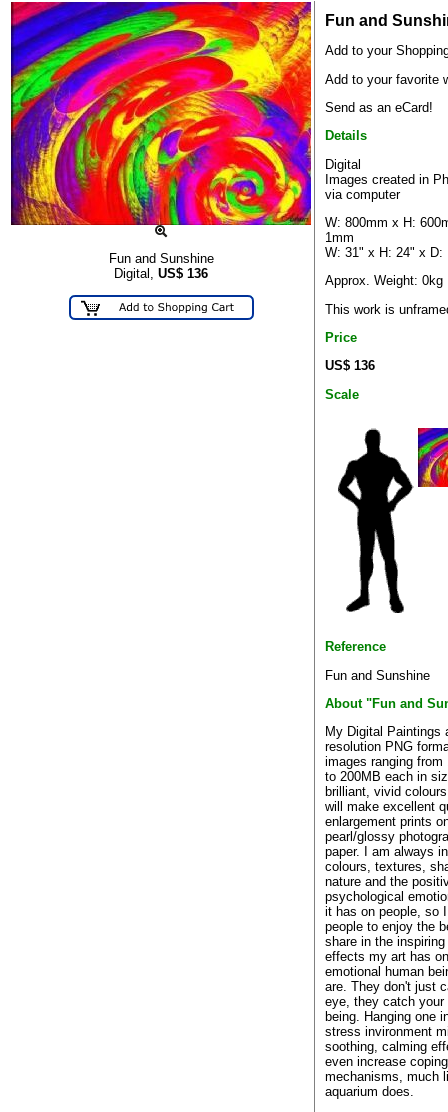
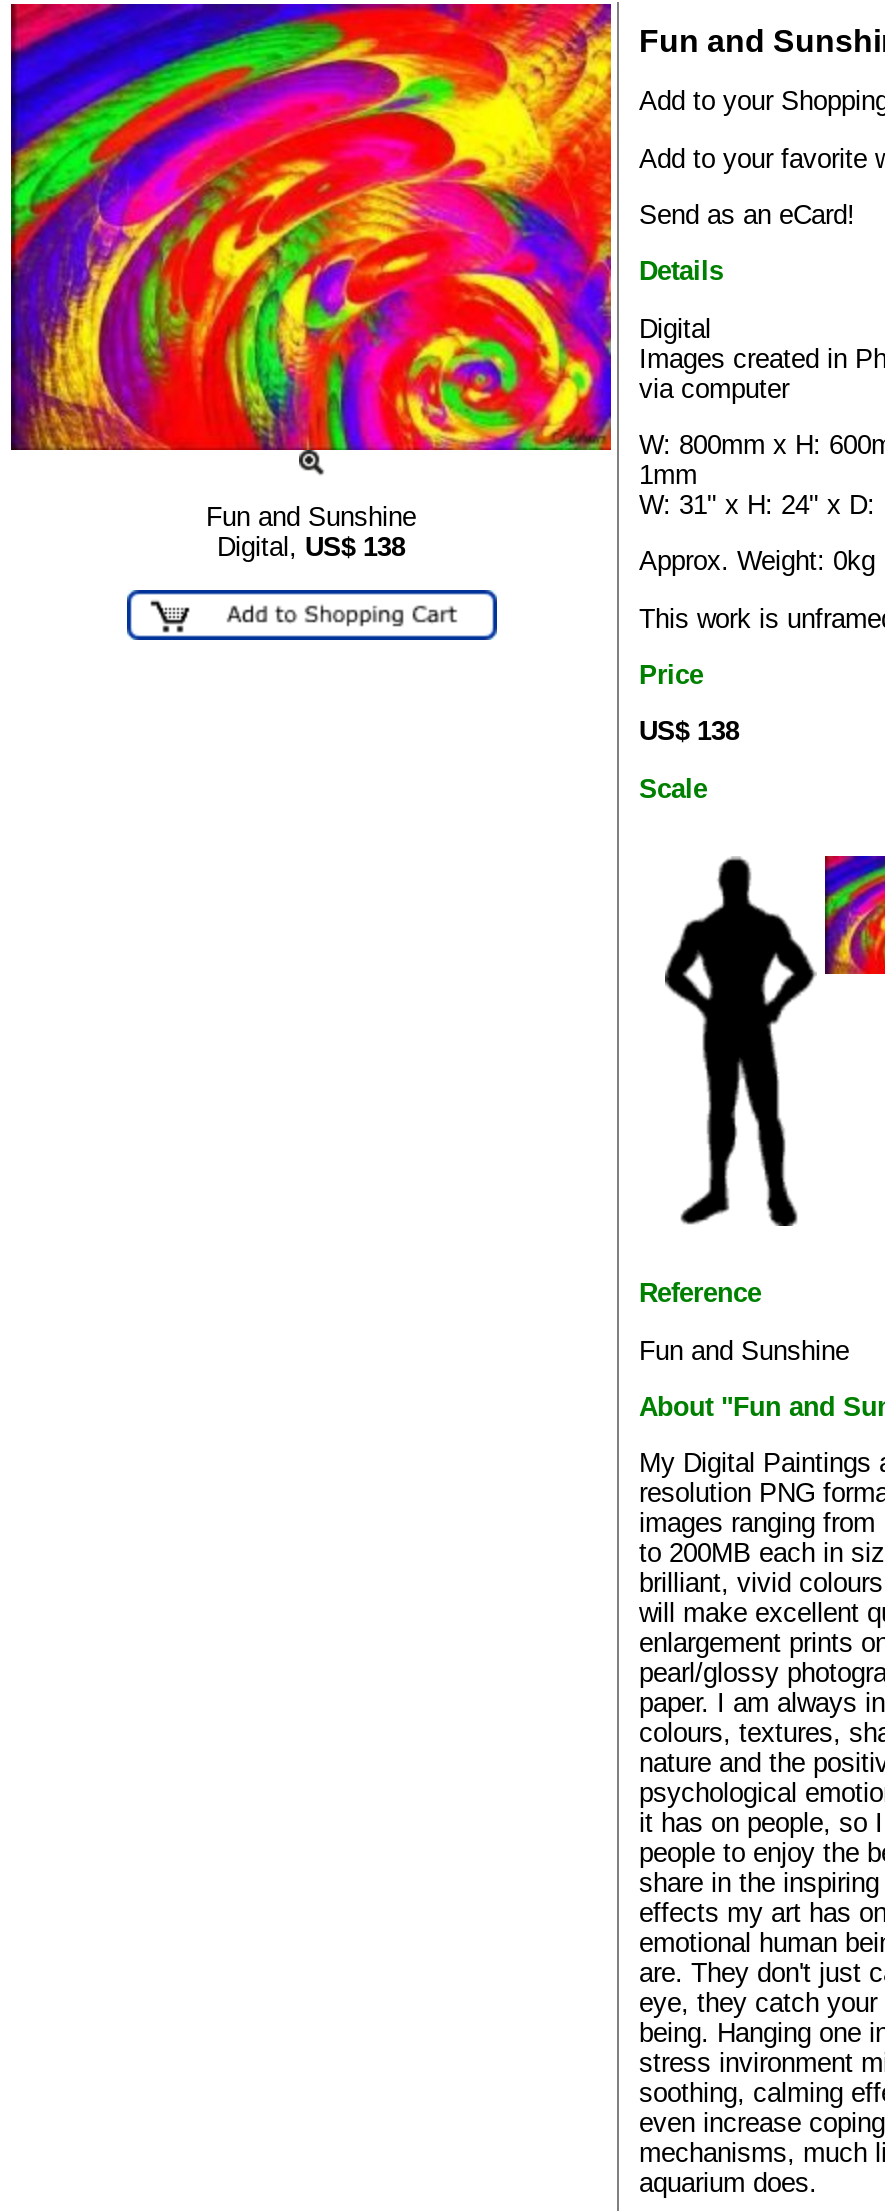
- Digital, US$136
+ Digital, US$138

- US$ 136
+ US$ 138
